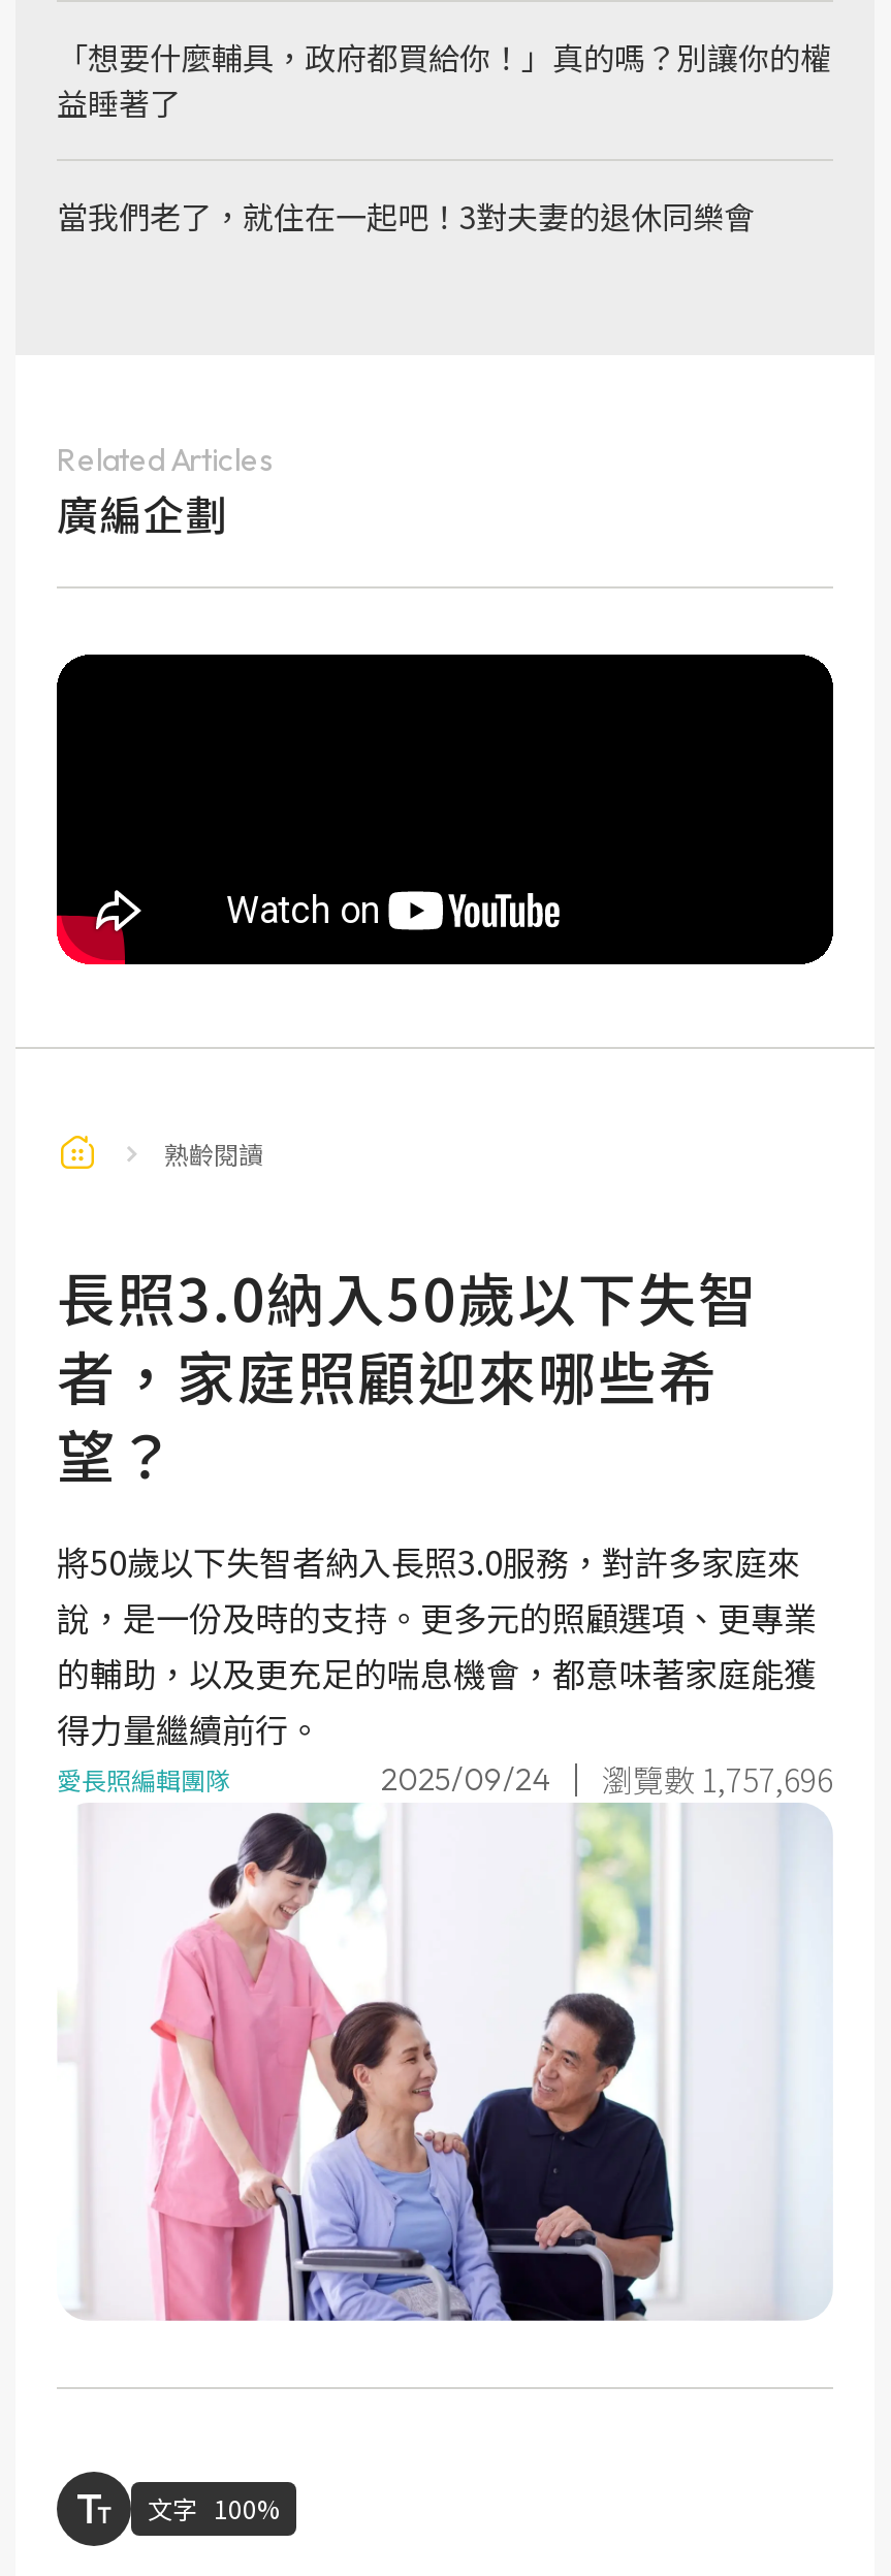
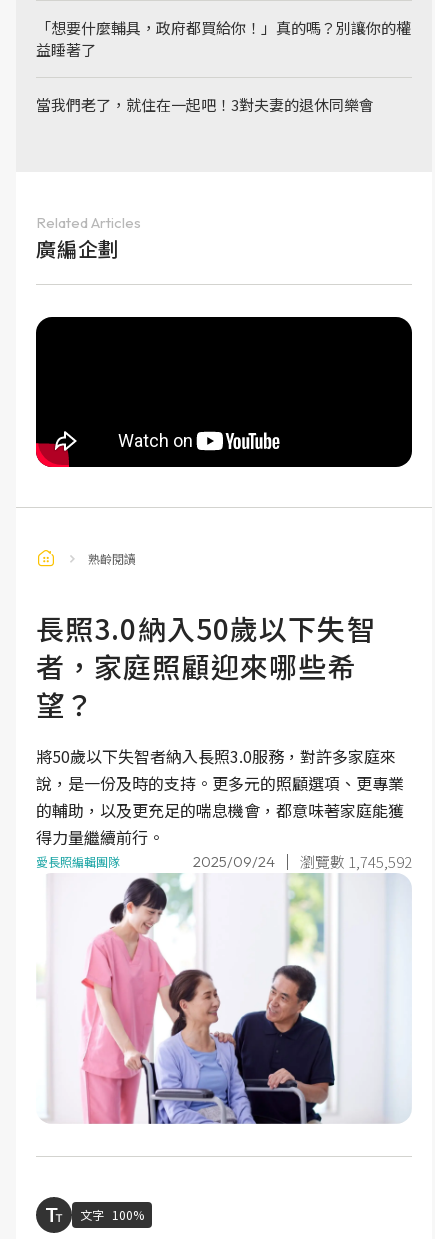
- 2025/09/24 瀏覽數 1,757,696
+ 2025/09/24 瀏覽數 1,745,592
